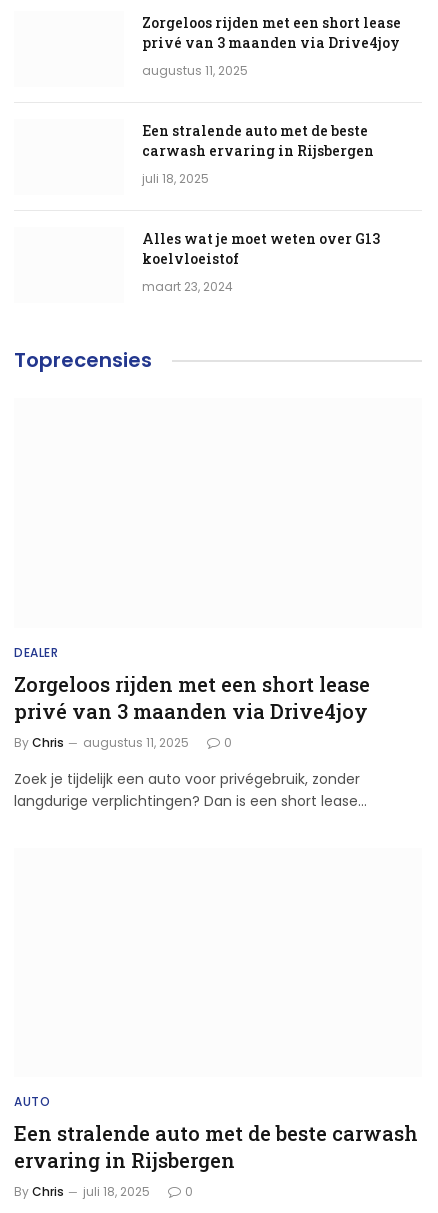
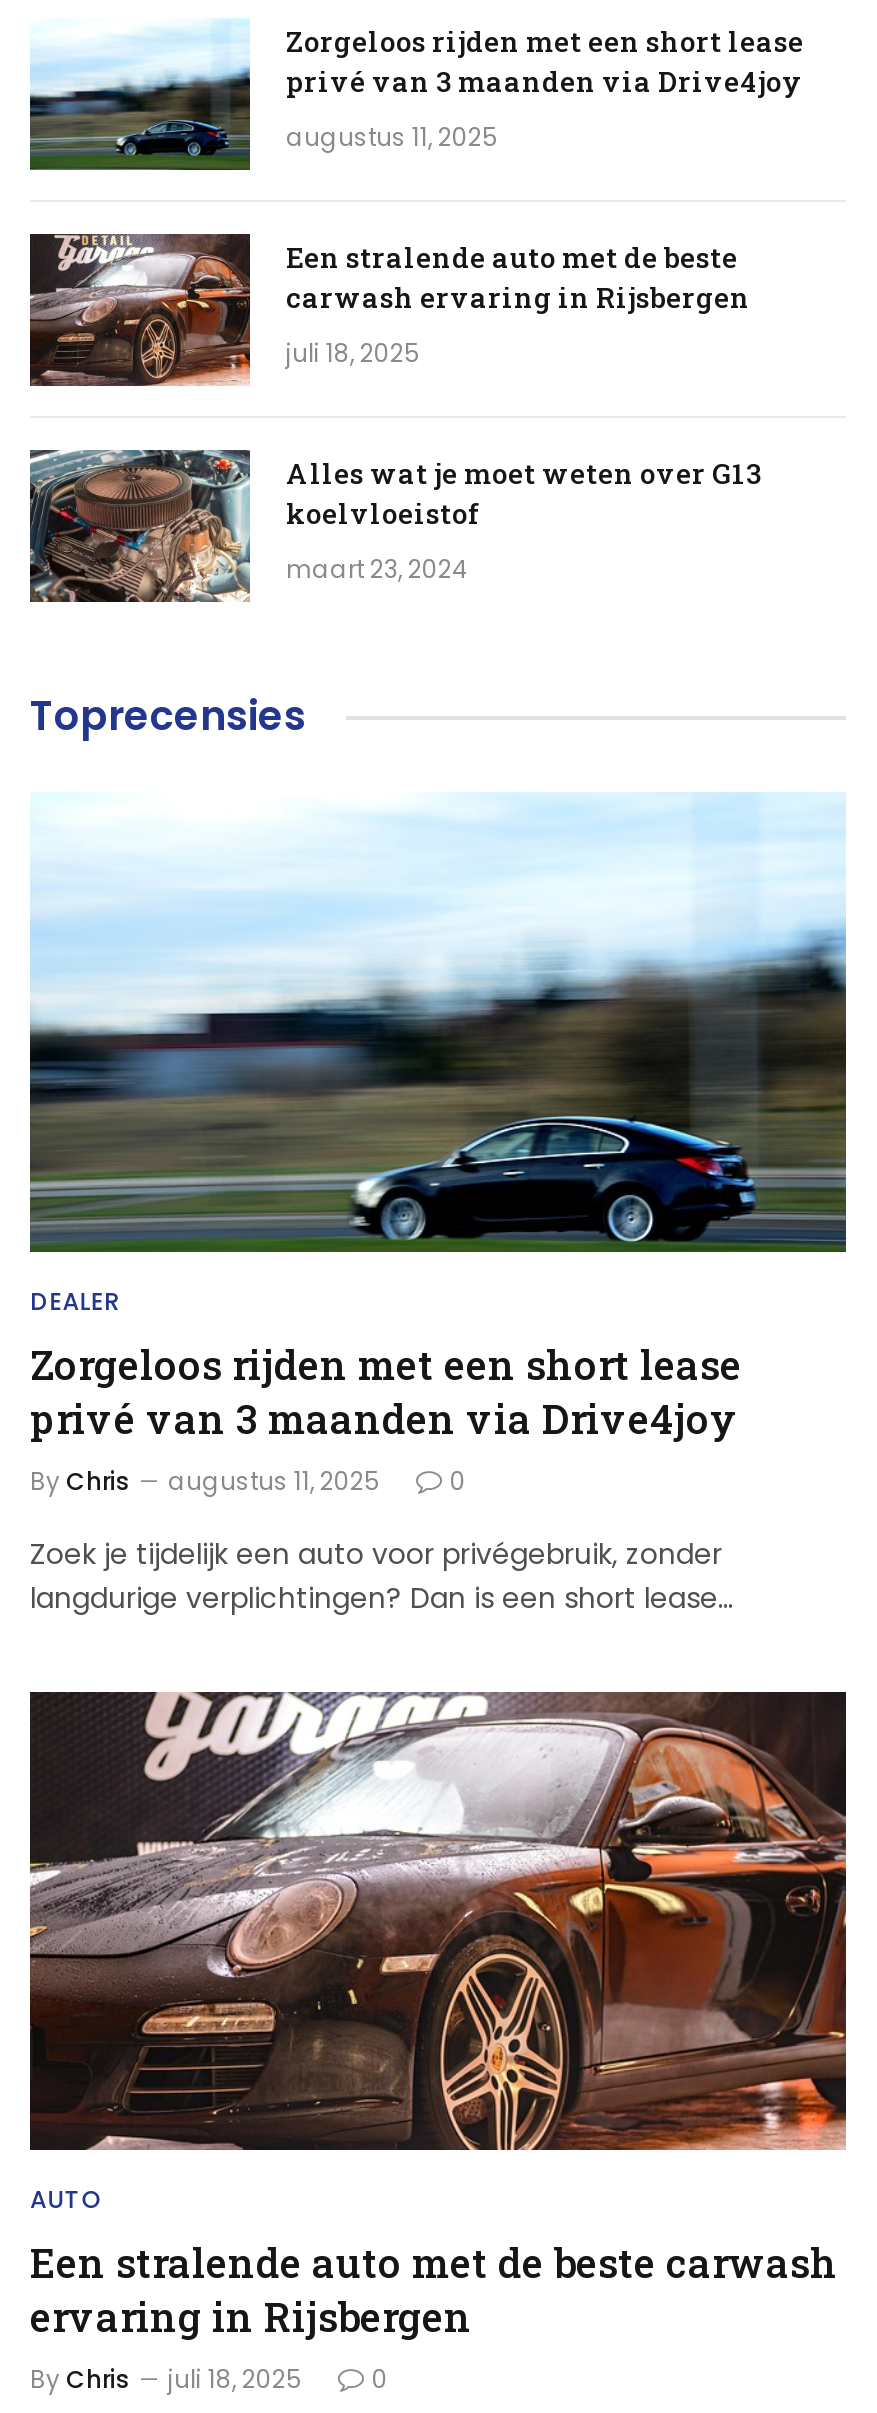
+ [image]

+ [image]

+ [image]

+ [image]

+ [image]
